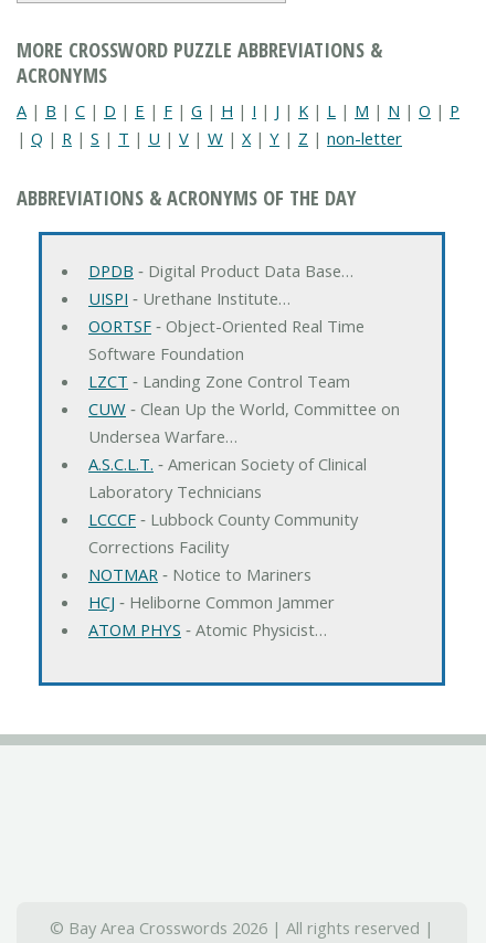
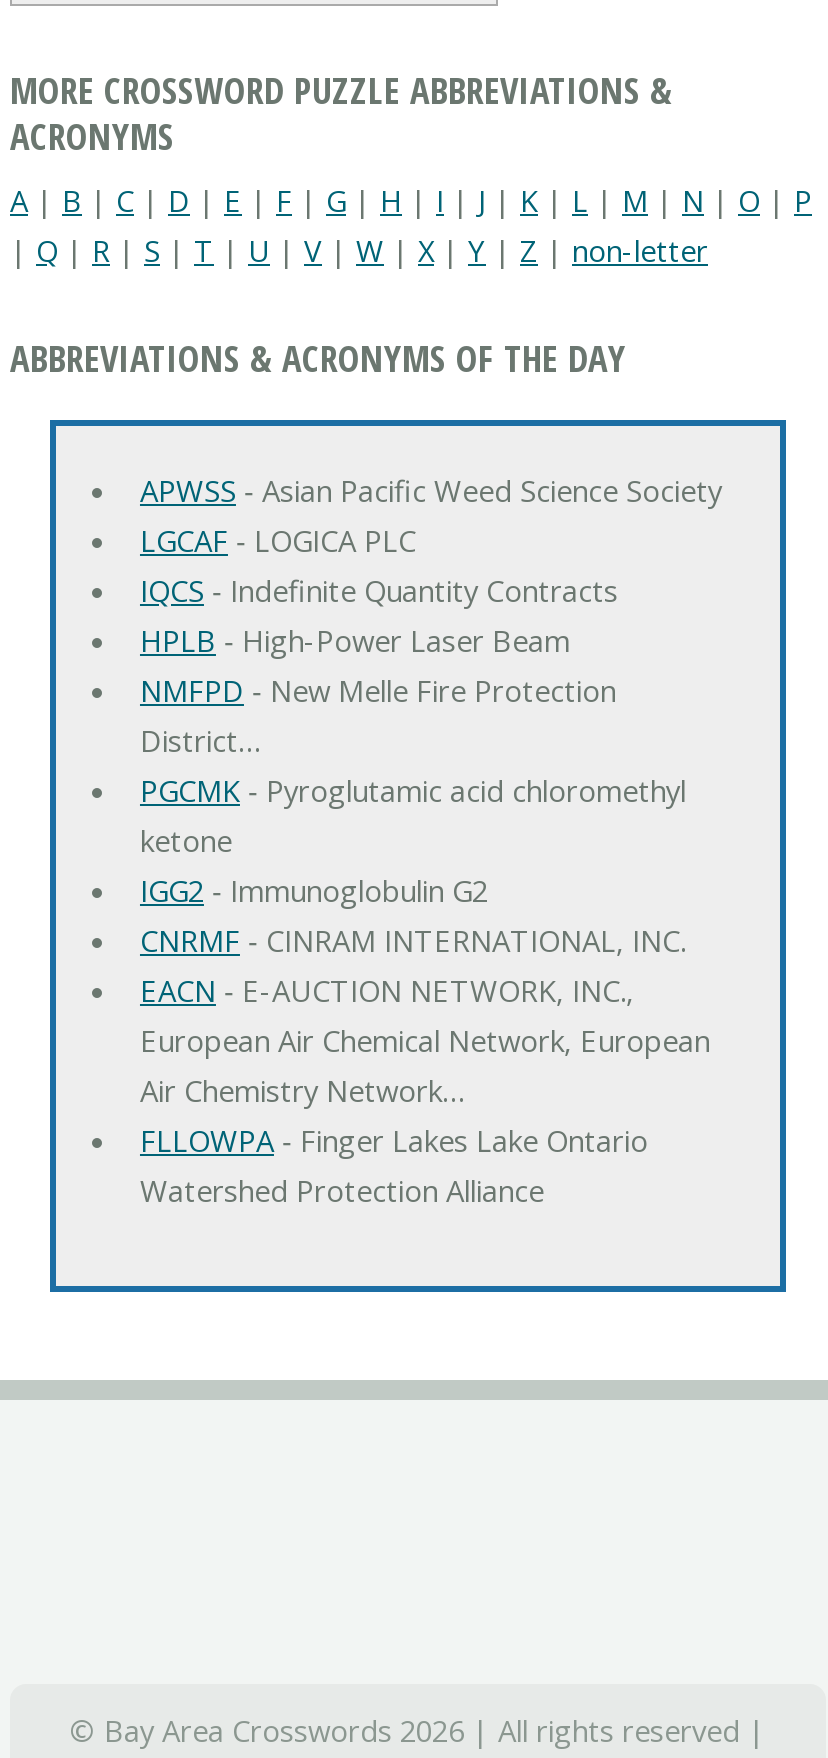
- DPDB ‐ Digital Product Data Base…
- UISPI ‐ Urethane Institute…
- OORTSF ‐ Object-Oriented Real Time
- Software Foundation
- LZCT ‐ Landing Zone Control Team
- CUW ‐ Clean Up the World, Committee on
- Undersea Warfare…
- A.S.C.L.T. ‐ American Society of Clinical
- Laboratory Technicians
- LCCCF ‐ Lubbock County Community
- Corrections Facility
- NOTMAR ‐ Notice to Mariners
- HCJ ‐ Heliborne Common Jammer
- ATOM PHYS ‐ Atomic Physicist…
+ APWSS ‐ Asian Pacific Weed Science Society
+ LGCAF ‐ LOGICA PLC
+ IQCS ‐ Indefinite Quantity Contracts
+ HPLB ‐ High-Power Laser Beam
+ NMFPD ‐ New Melle Fire Protection
+ District…
+ PGCMK ‐ Pyroglutamic acid chloromethyl
+ ketone
+ IGG2 ‐ Immunoglobulin G2
+ CNRMF ‐ CINRAM INTERNATIONAL, INC.
+ EACN ‐ E-AUCTION NETWORK, INC.,
+ European Air Chemical Network, European
+ Air Chemistry Network…
+ FLLOWPA ‐ Finger Lakes Lake Ontario
+ Watershed Protection Alliance
